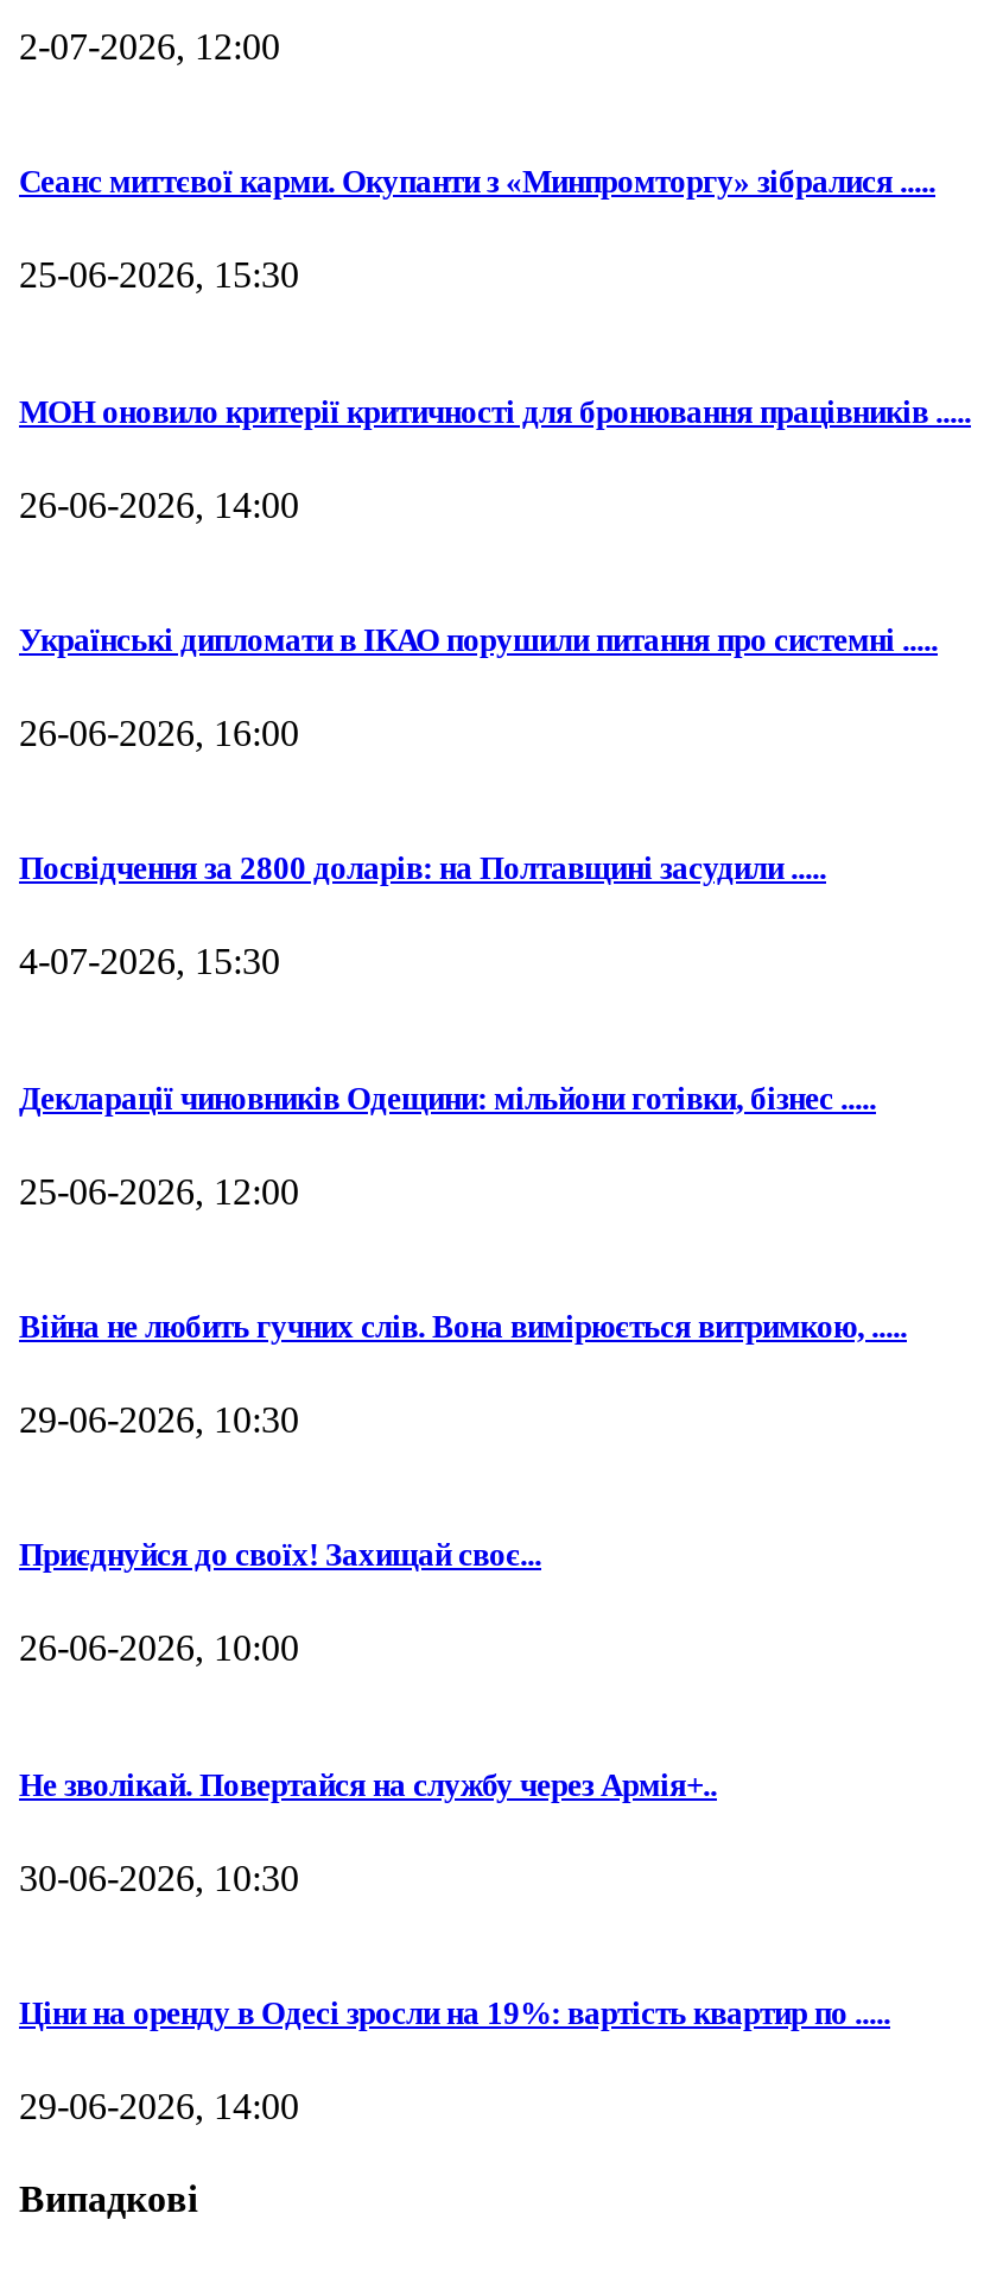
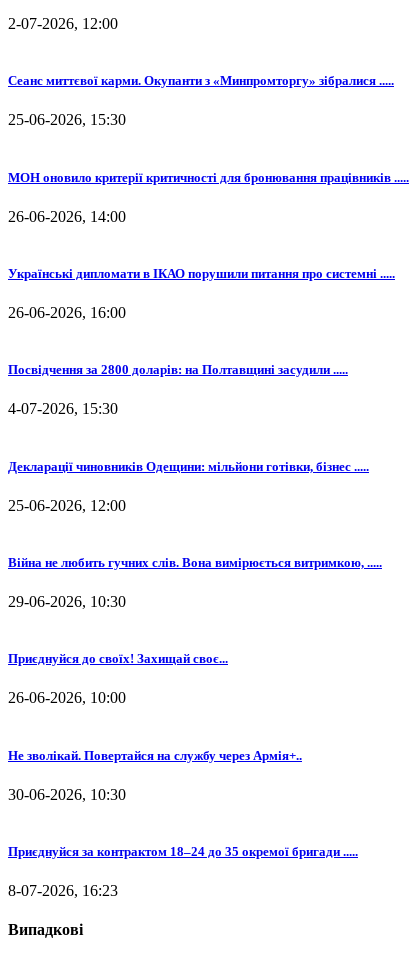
- Ціни на оренду в Одесі зросли на 19%: вартість квартир по .....
+ Приєднуйся за контрактом 18–24 до 35 окремої бригади .....

- 29-06-2026, 14:00
+ 8-07-2026, 16:23
